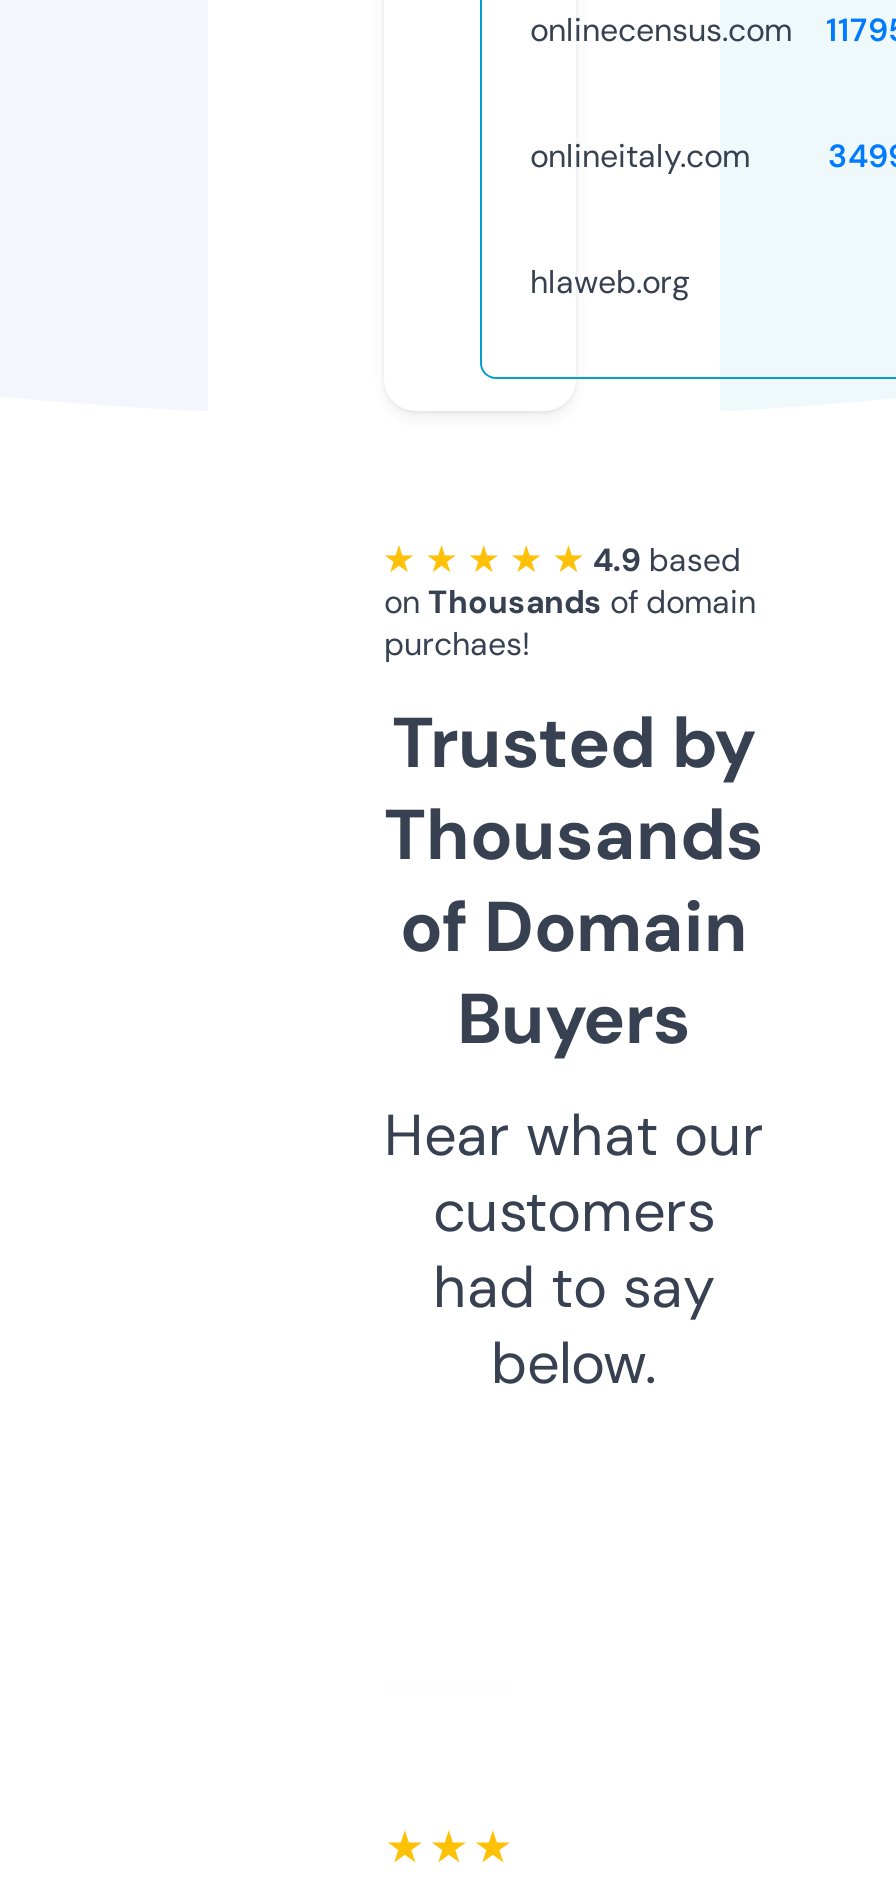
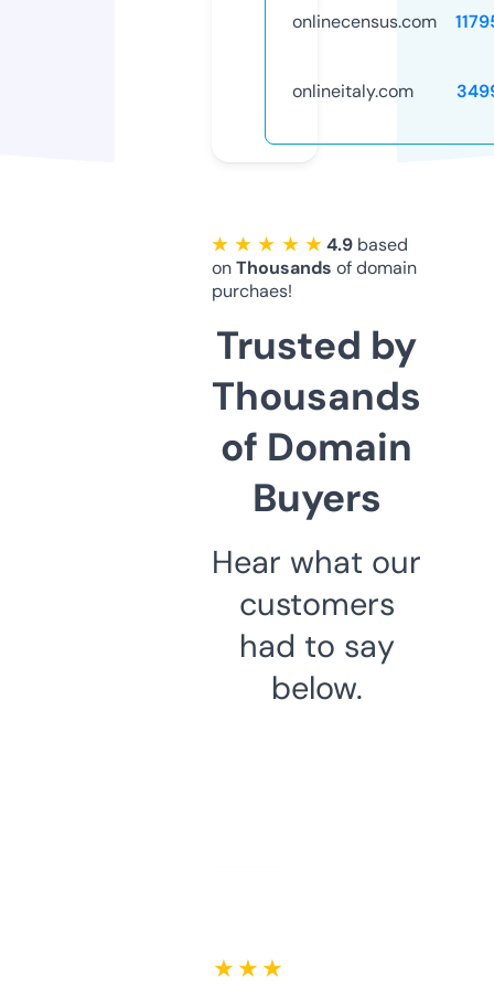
- hlaweb.org
